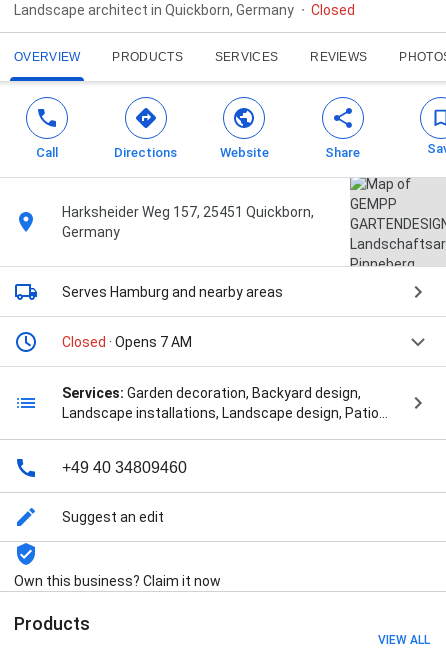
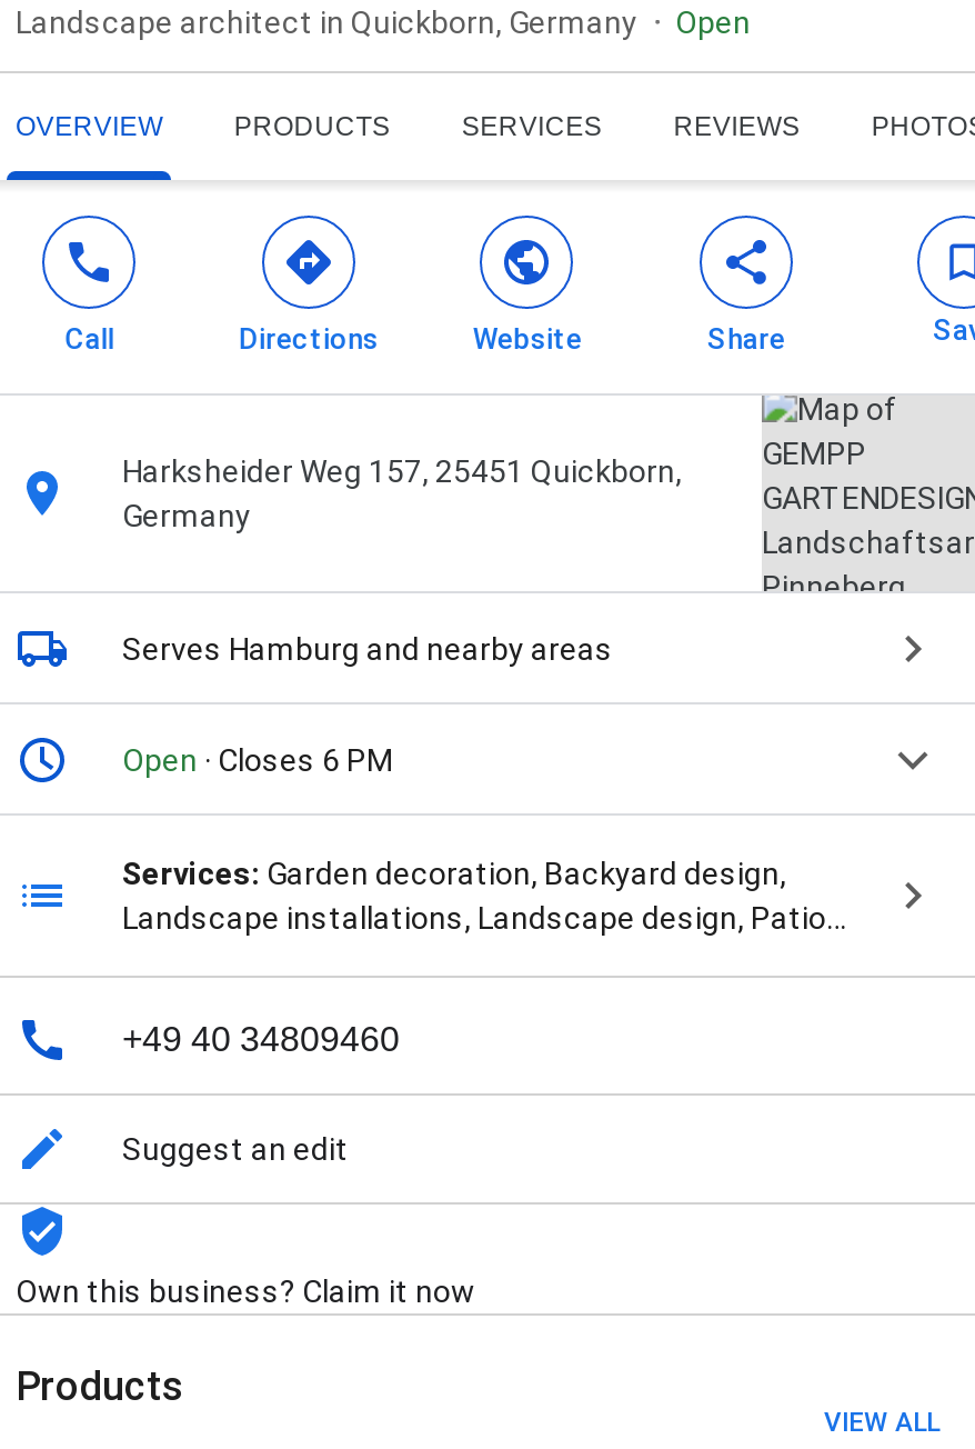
- Closed
+ Open

- Closed · Opens 7 AM
+ Open · Closes 6 PM
